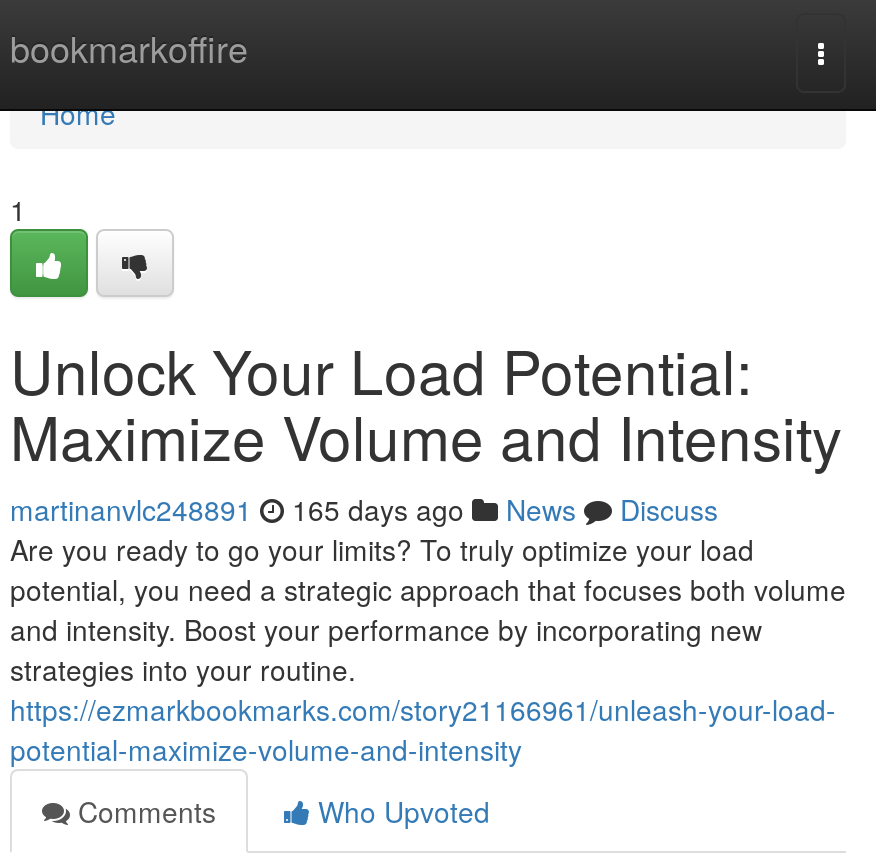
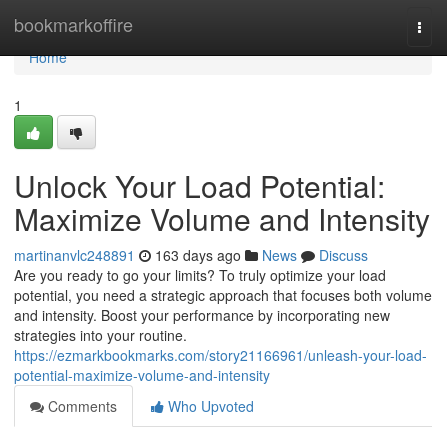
- martinanvlc248891 165 days ago News Discuss
+ martinanvlc248891 163 days ago News Discuss
